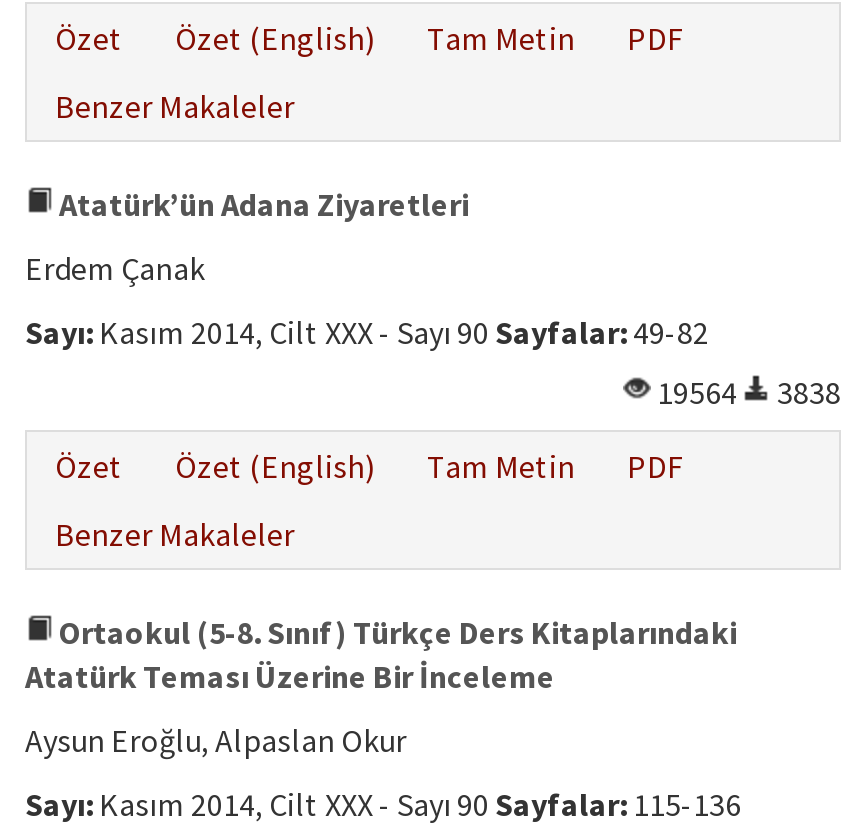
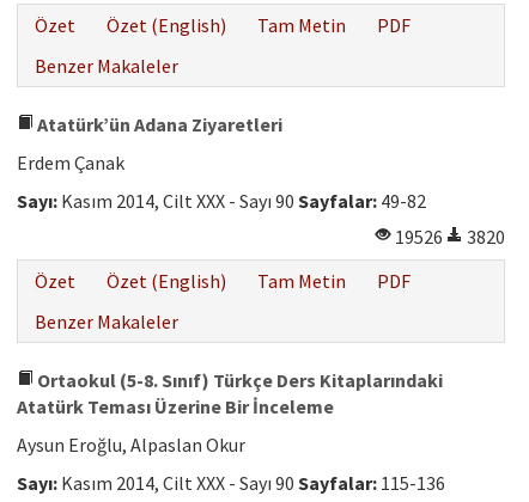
- 19564
+ 19526

- 3838
+ 3820
